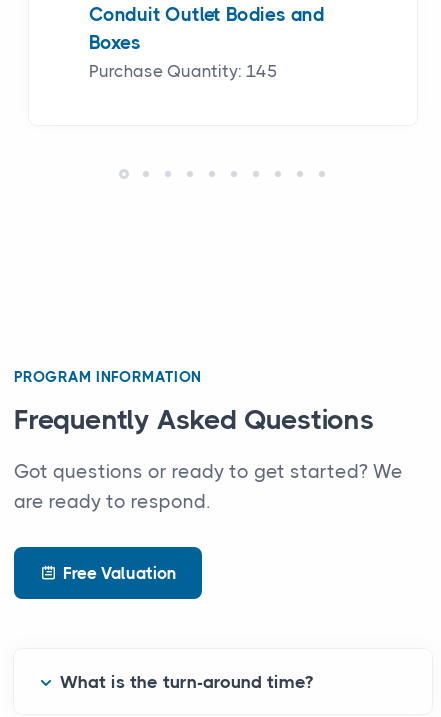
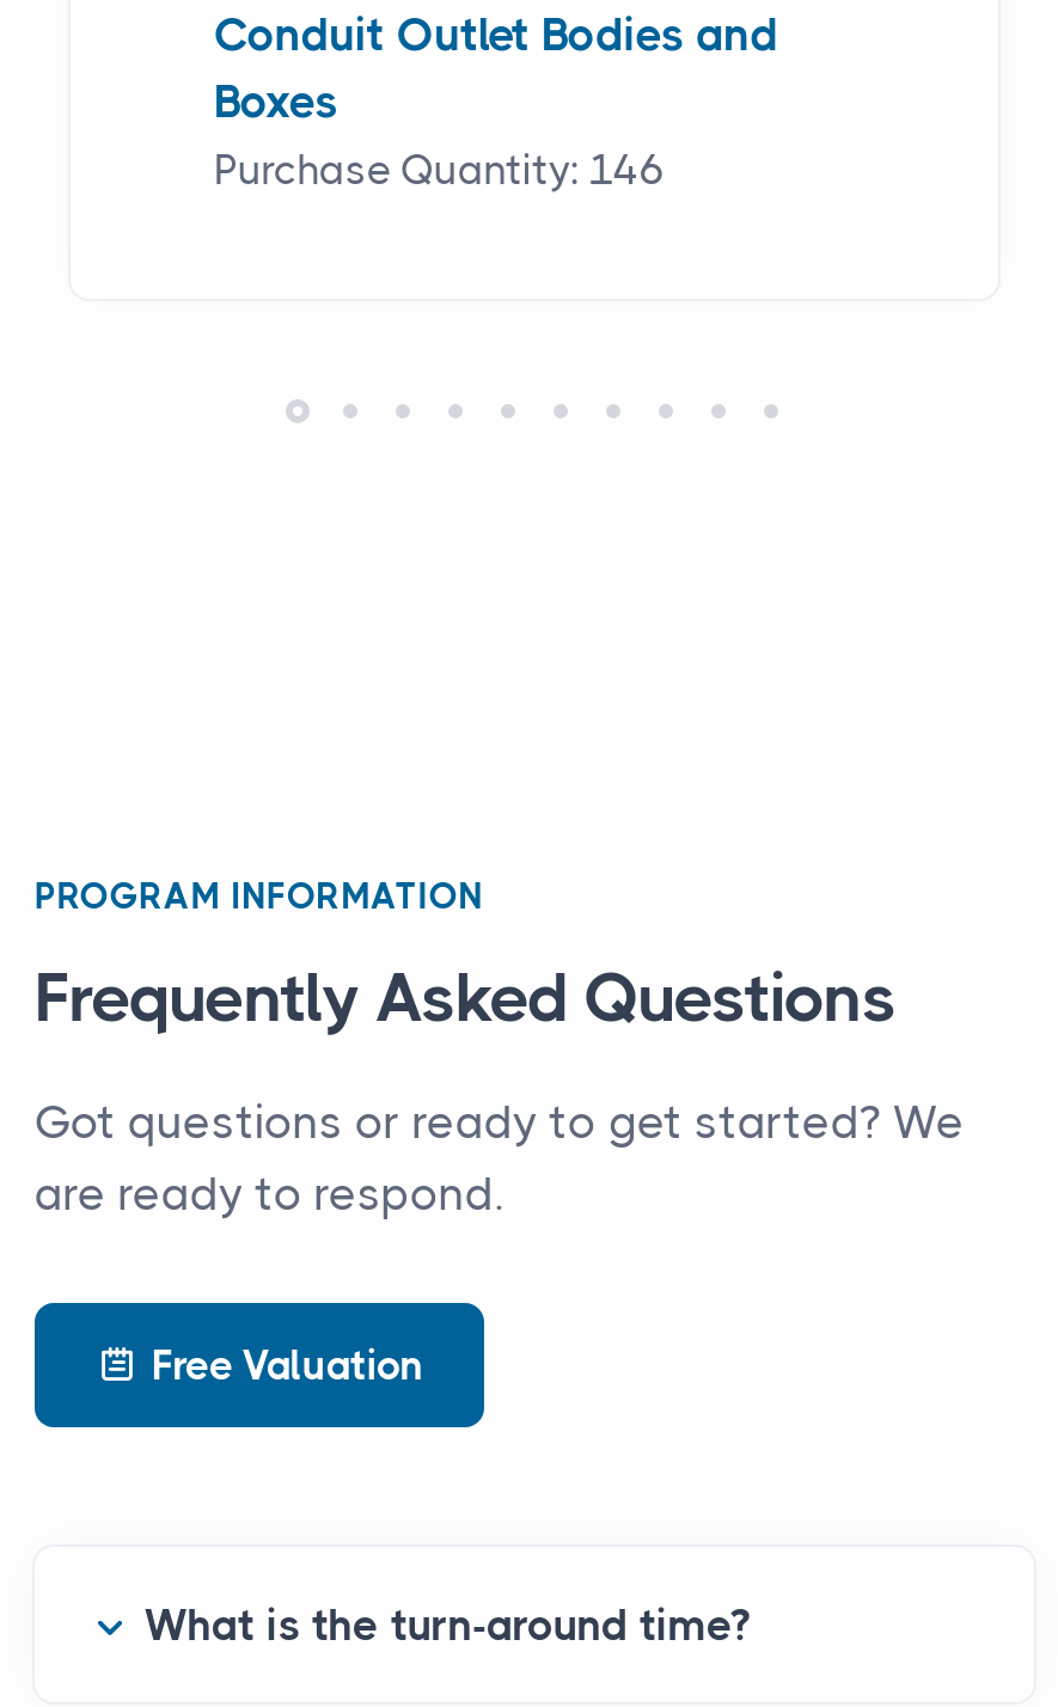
- Purchase Quantity: 145
+ Purchase Quantity: 146
